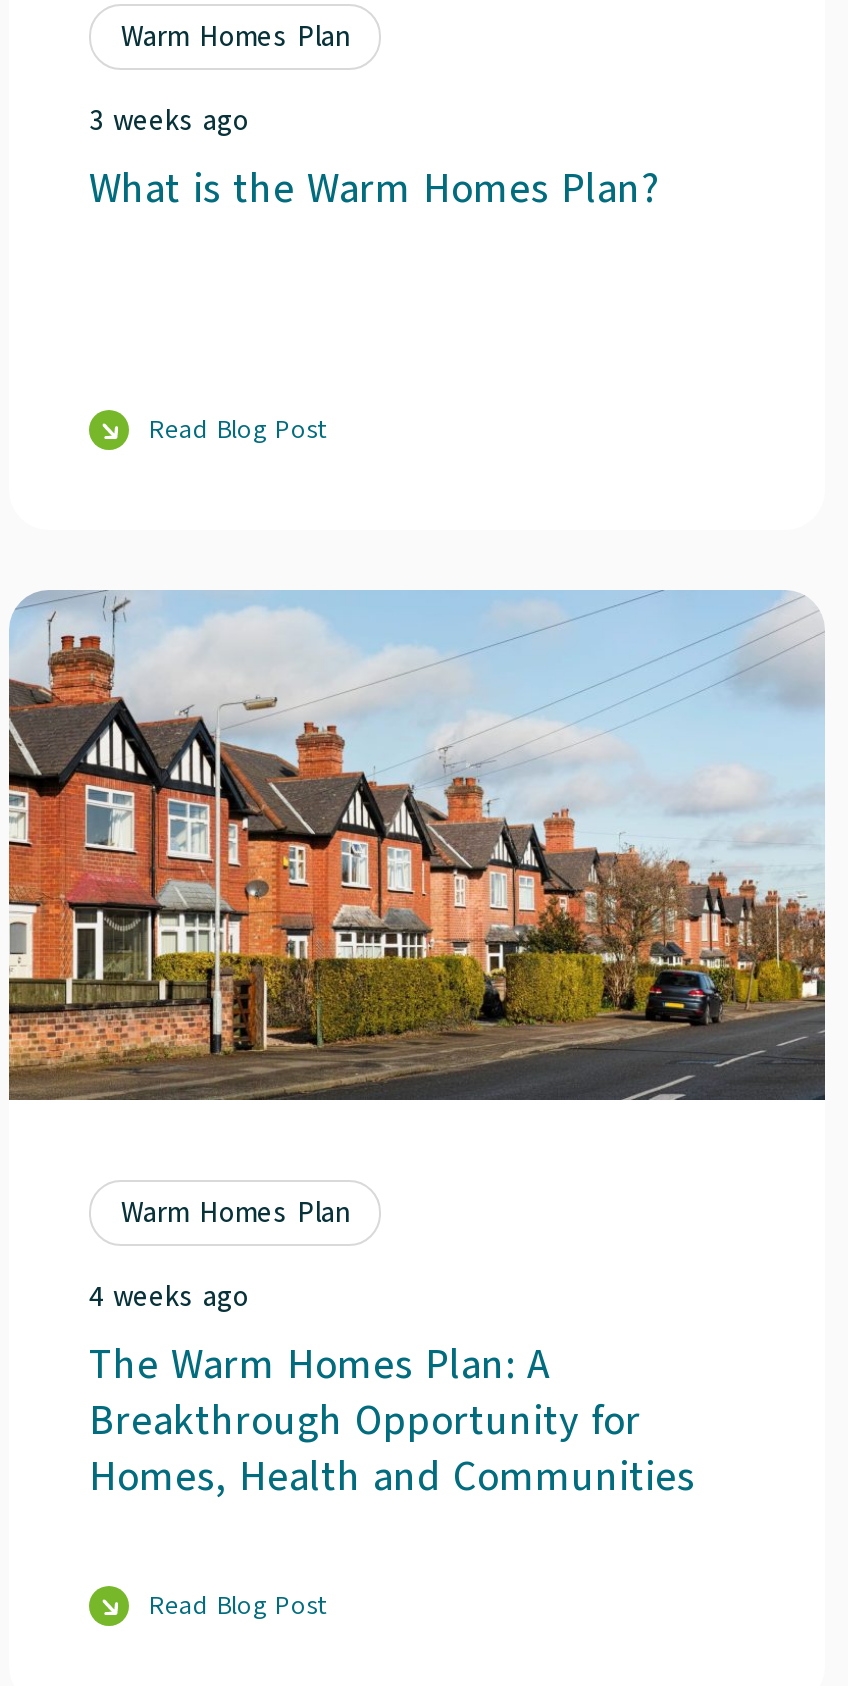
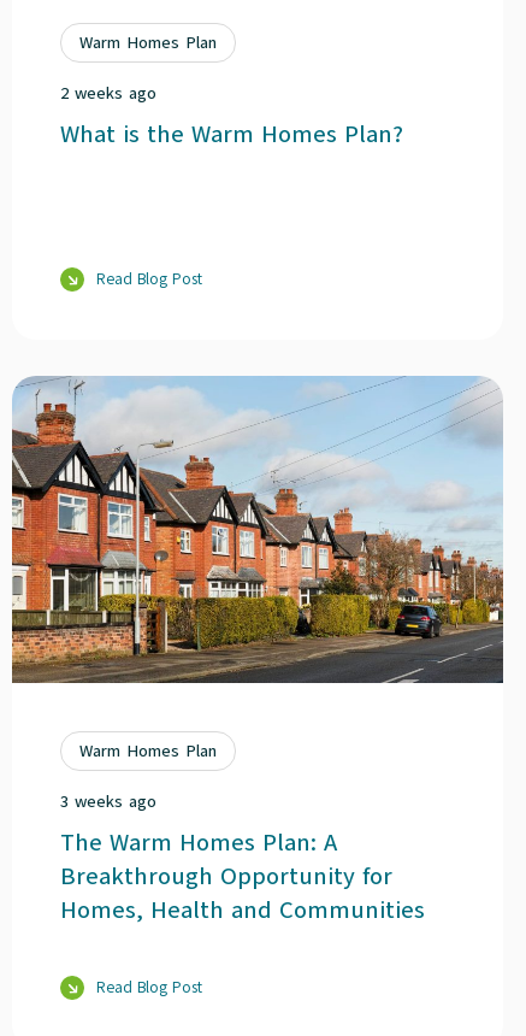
- 3 weeks ago
+ 2 weeks ago

- 4 weeks ago
+ 3 weeks ago
